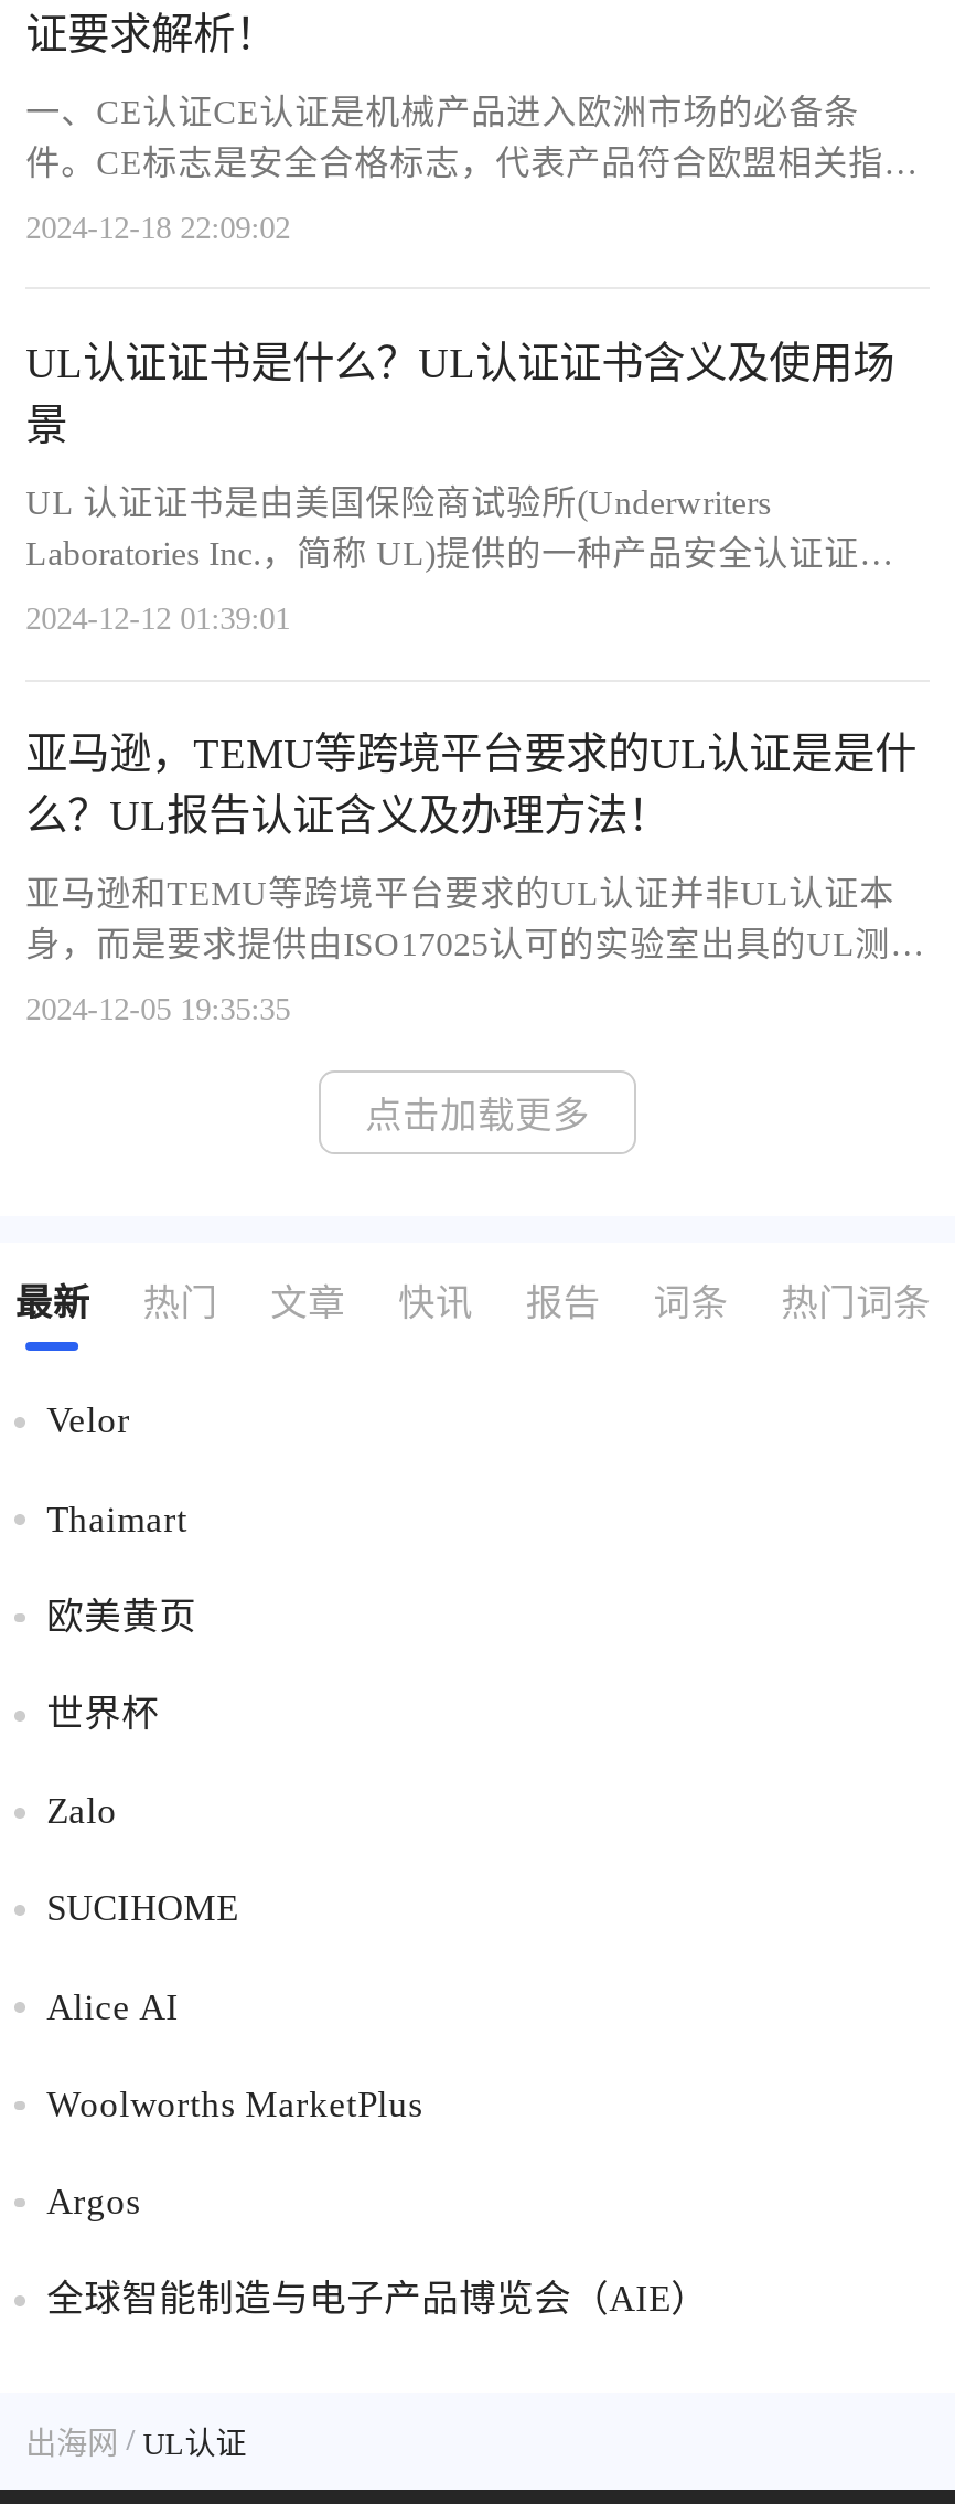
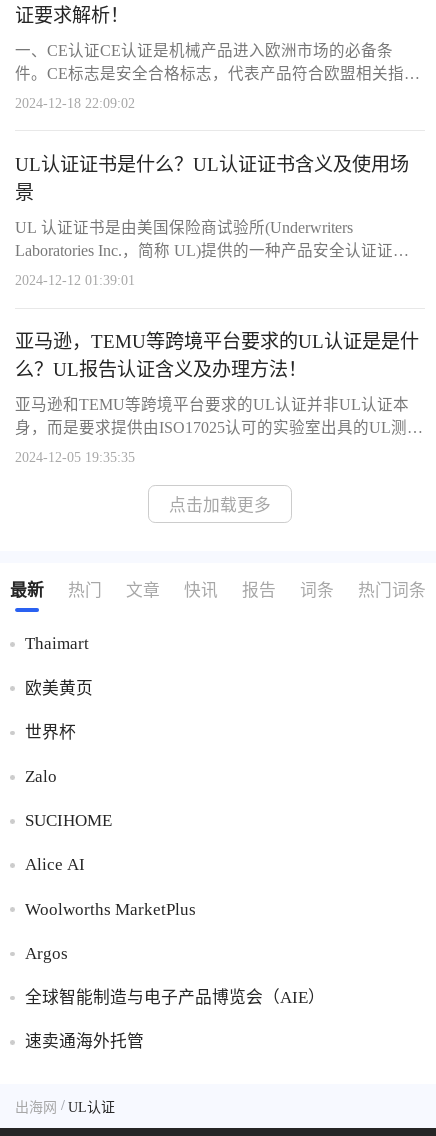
- Velor

moved up: Thaimart | 欧美黄页 | 世界杯 | ... | Argos | 全球智能制造与电子产品博览会（AIE）

+ 速卖通海外托管
